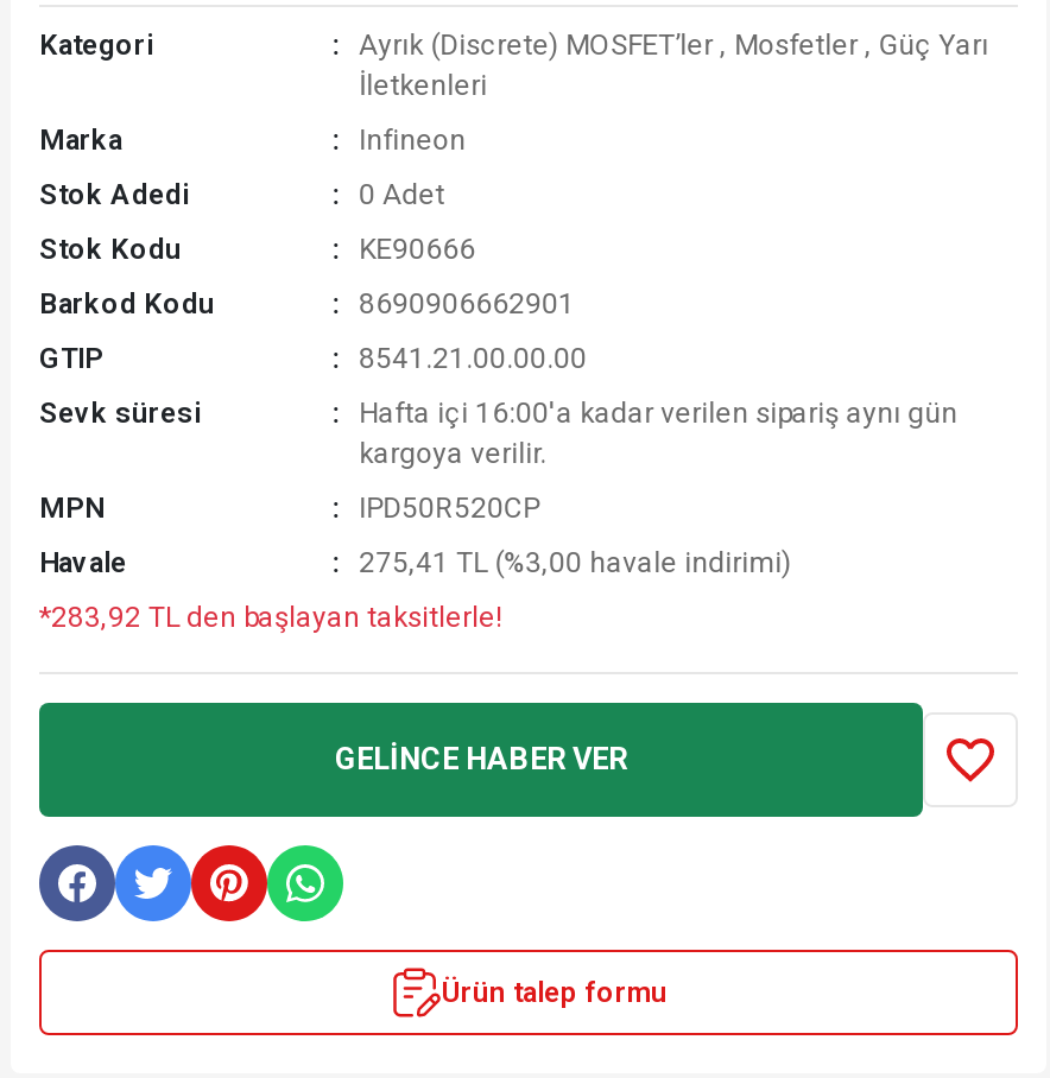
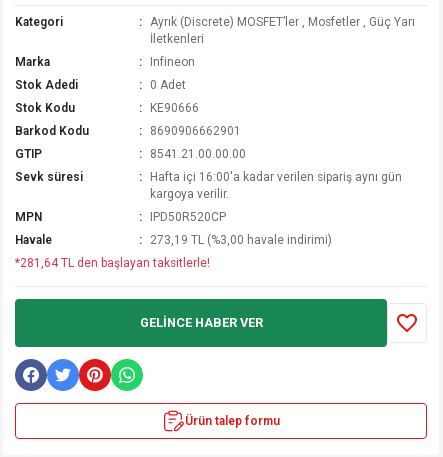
- 275,41 TL (%3,00 havale indirimi)
+ 273,19 TL (%3,00 havale indirimi)

- *283,92 TL den başlayan taksitlerle!
+ *281,64 TL den başlayan taksitlerle!
